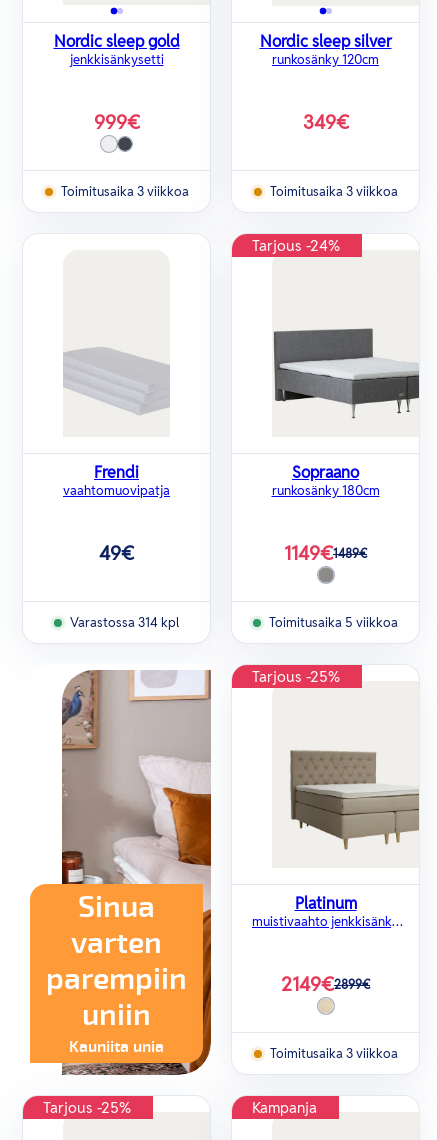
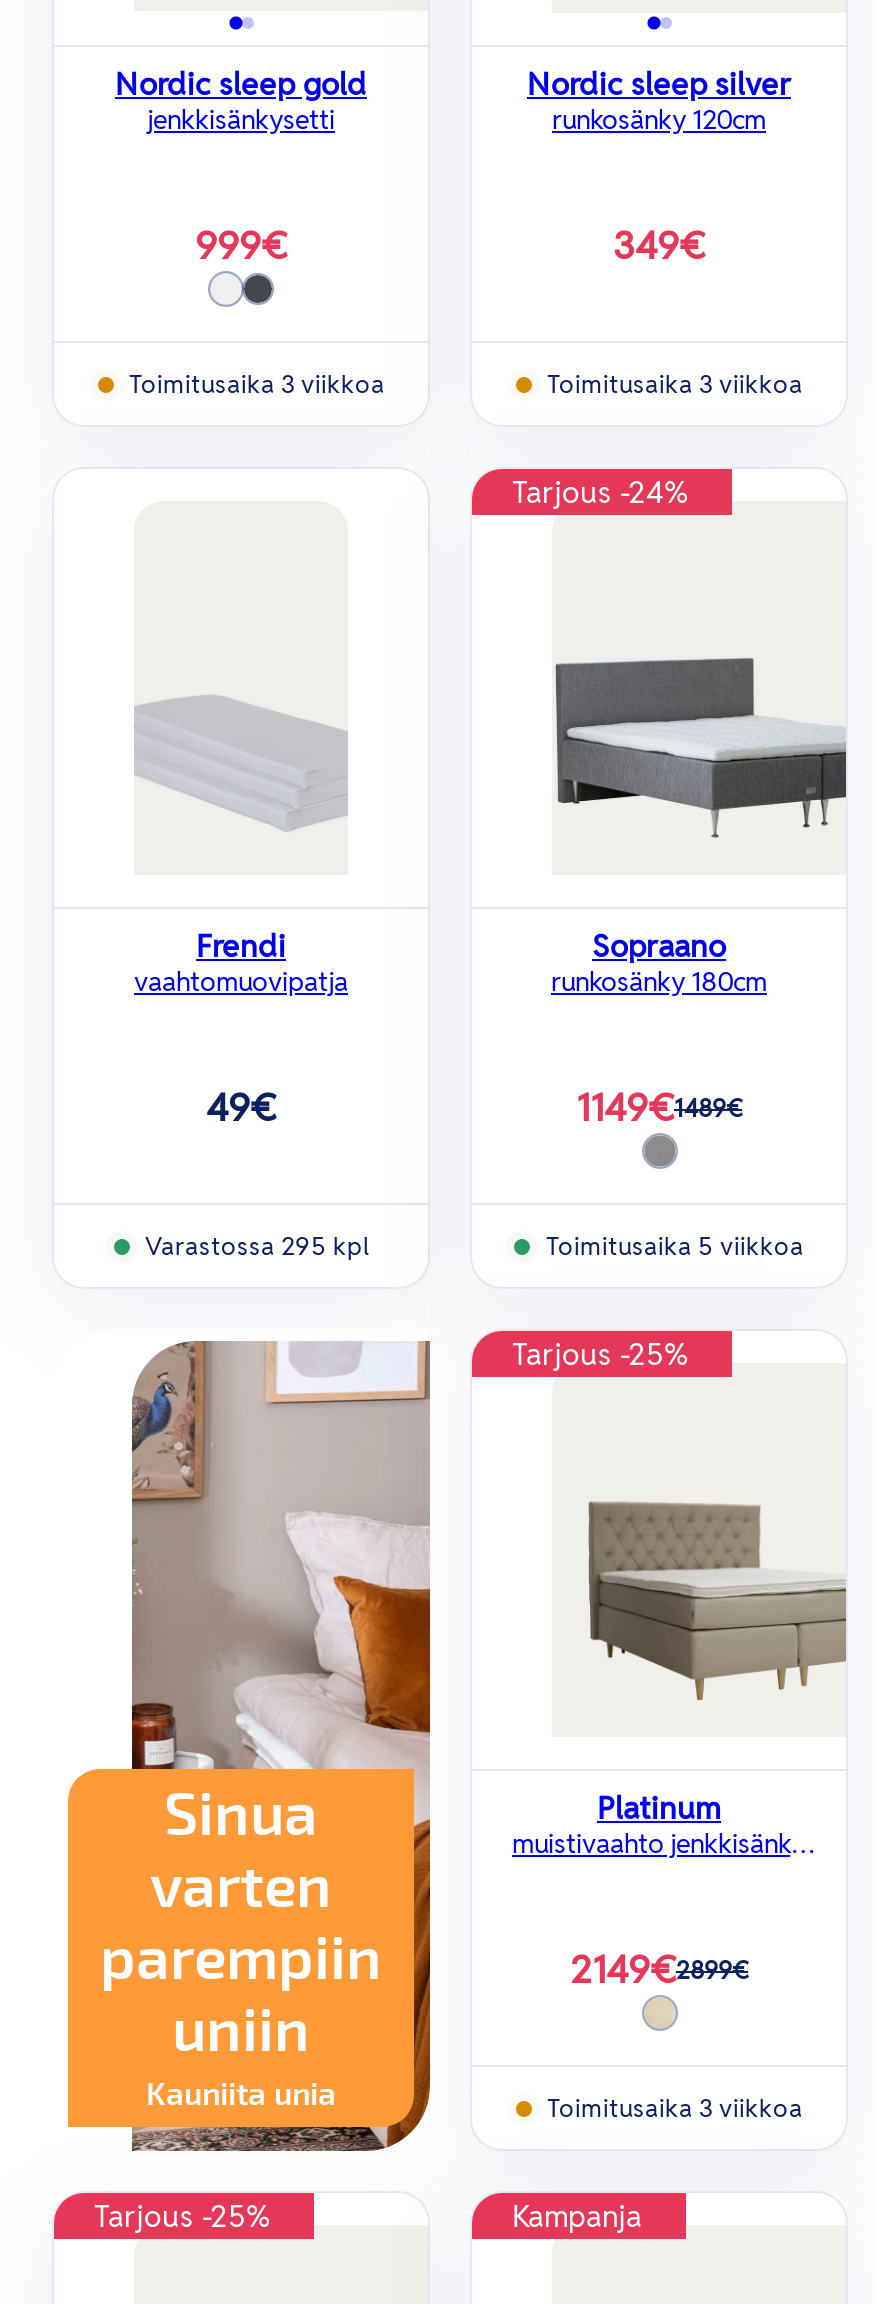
- Varastossa 314 kpl
+ Varastossa 295 kpl
